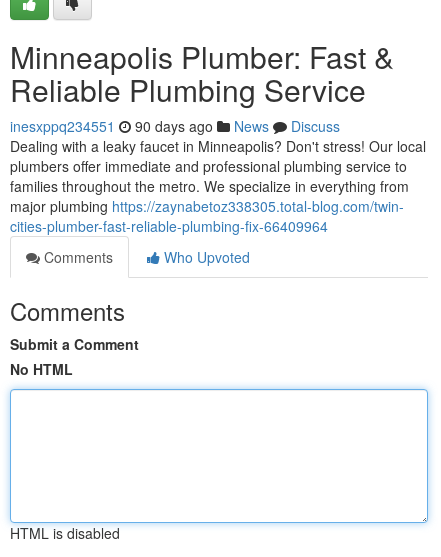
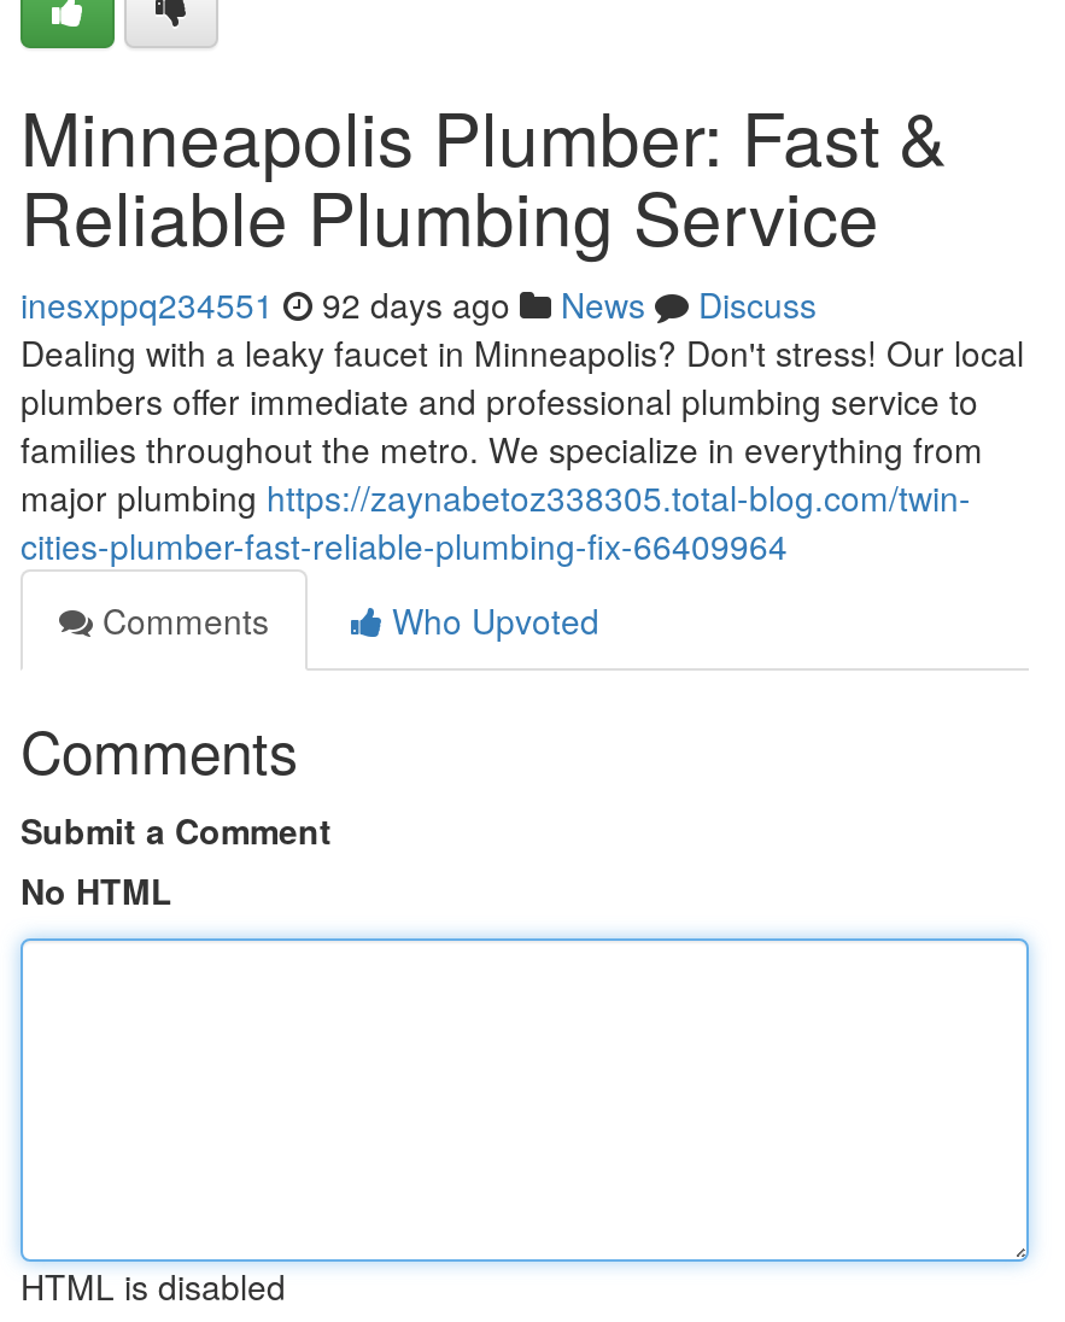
- inesxppq234551 90 days ago News Discuss
+ inesxppq234551 92 days ago News Discuss
